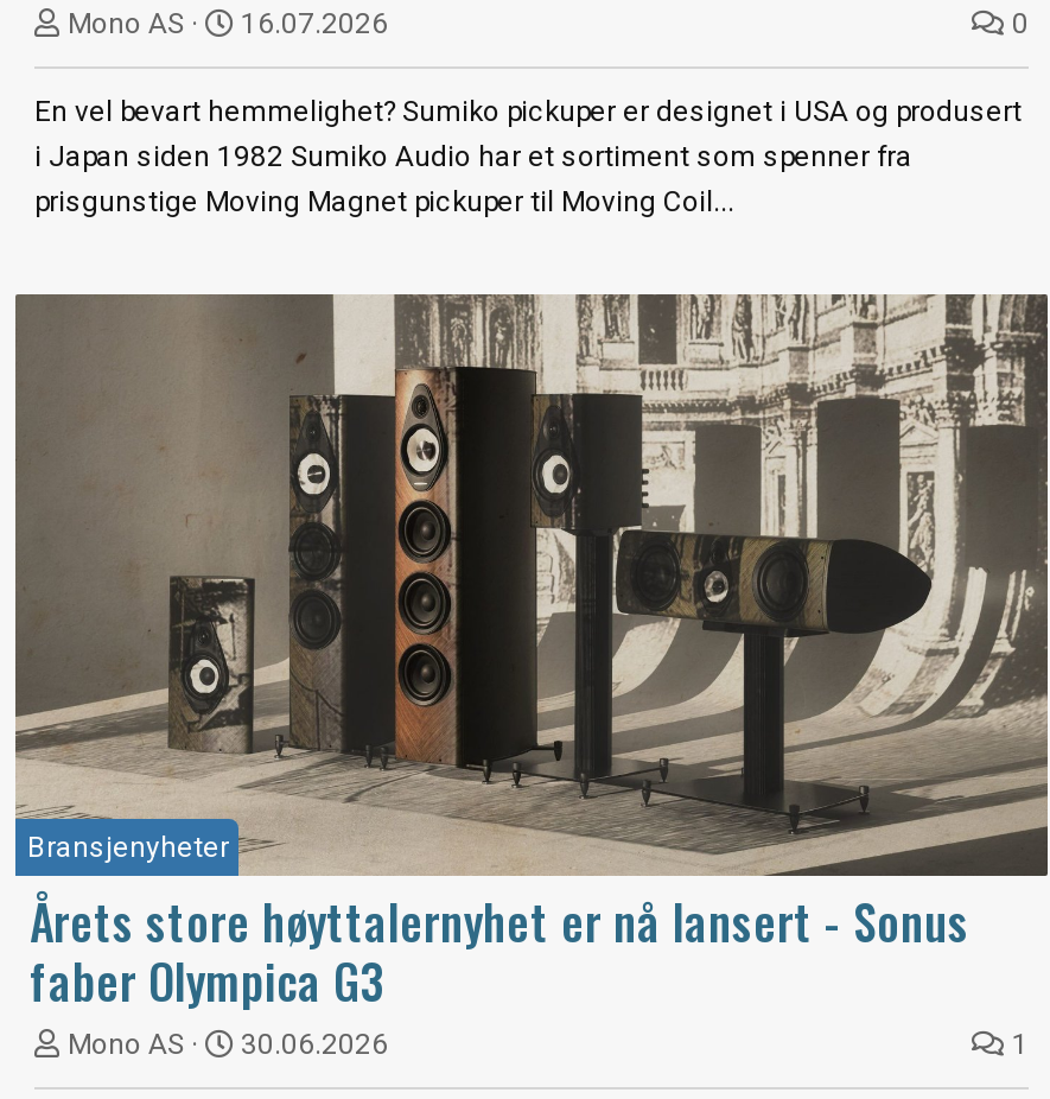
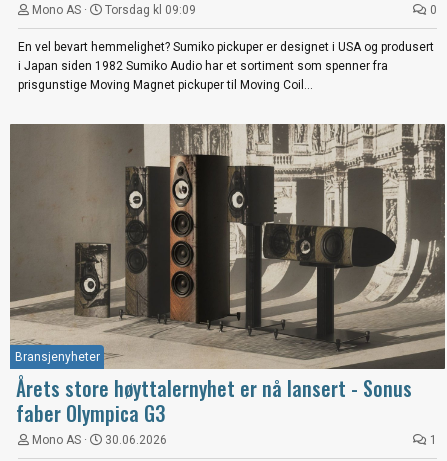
- Mono AS 16.07.2026
+ Mono AS Torsdag kl 09:09
